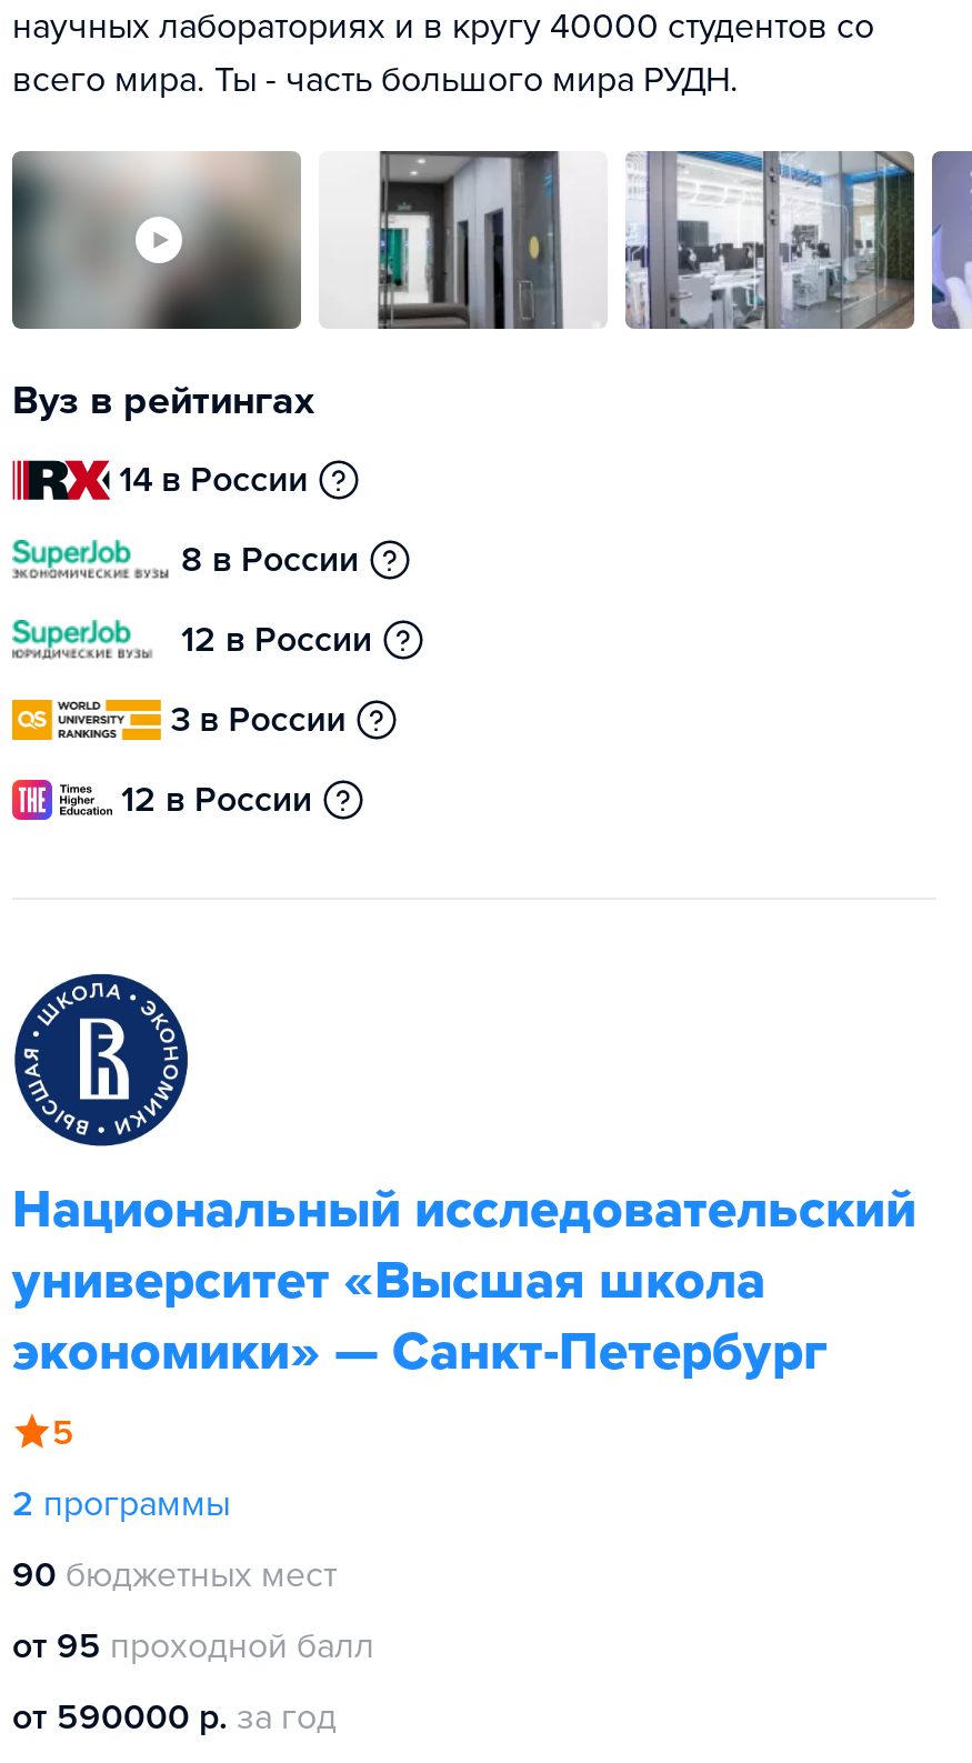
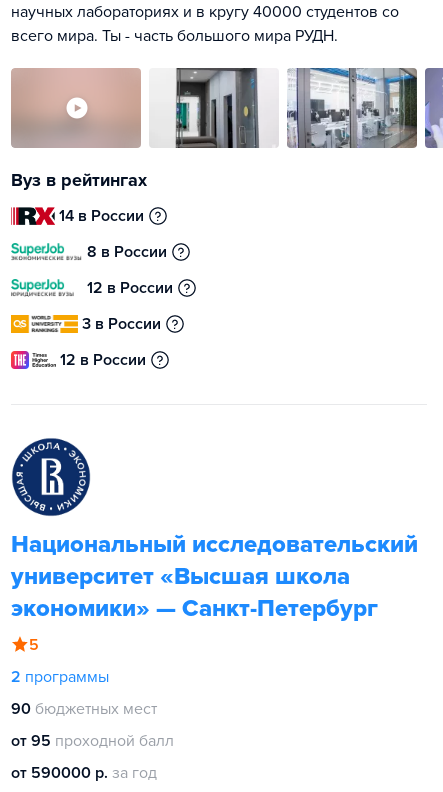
- [image]
+ [image]
